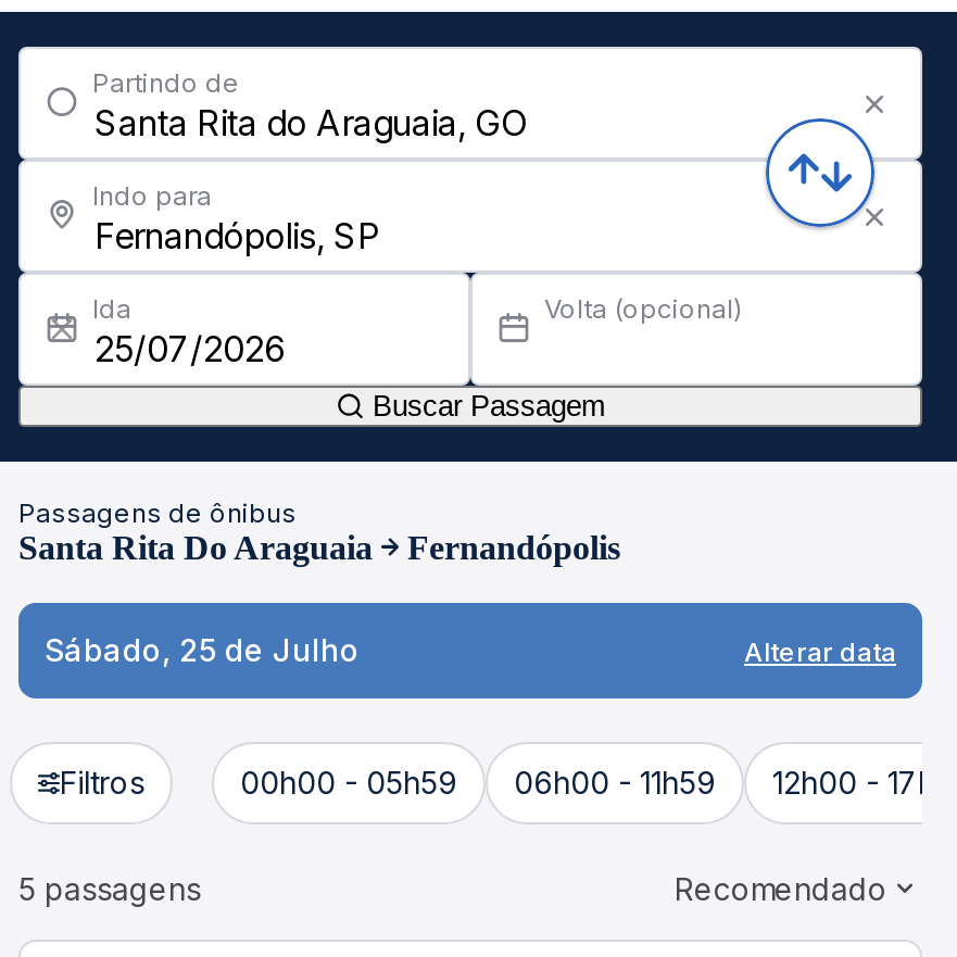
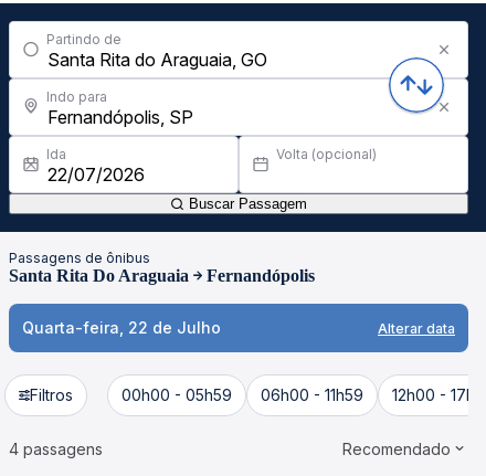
- Sábado, 25 de Julho
+ Quarta-feira, 22 de Julho

- 5 passagens
+ 4 passagens
